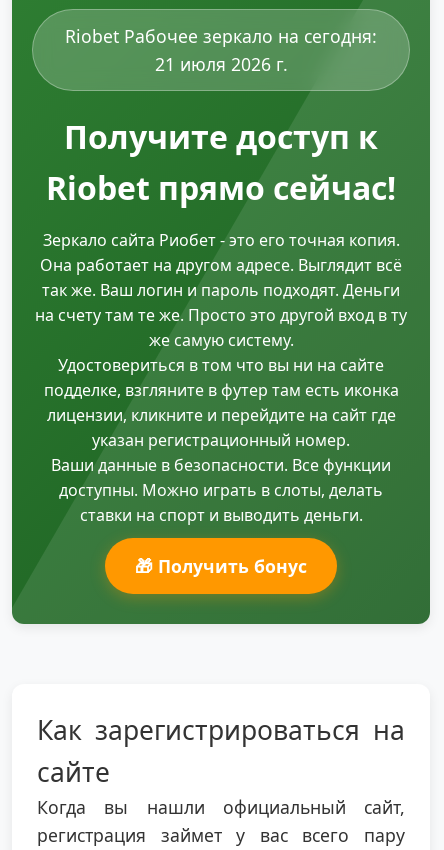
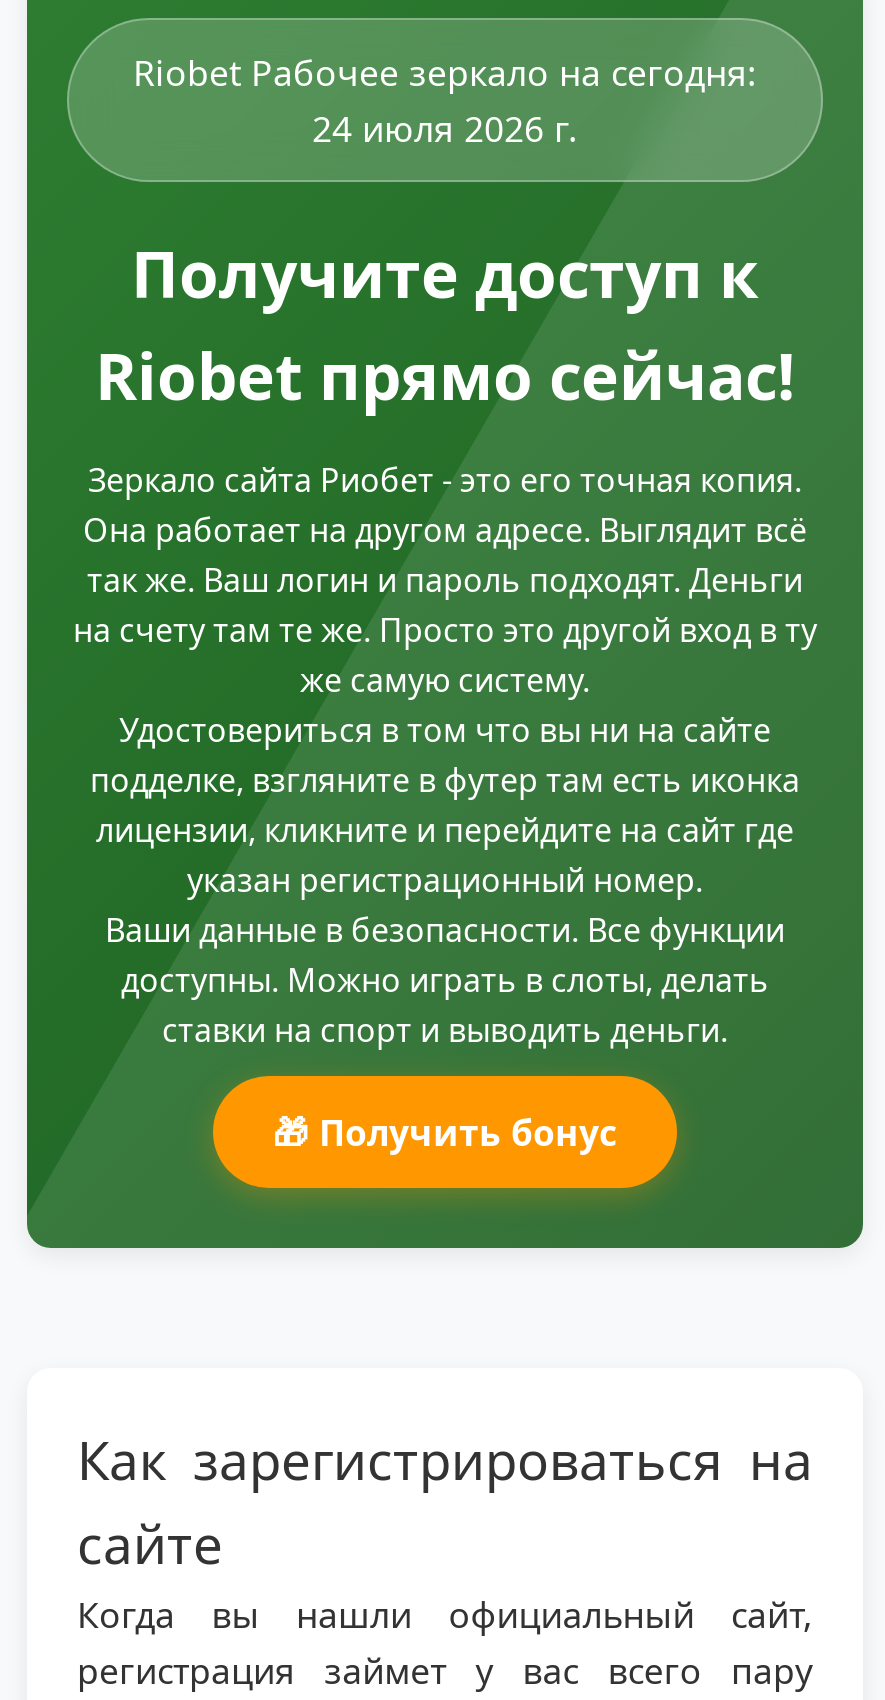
- 21 июля 2026 г.
+ 24 июля 2026 г.
